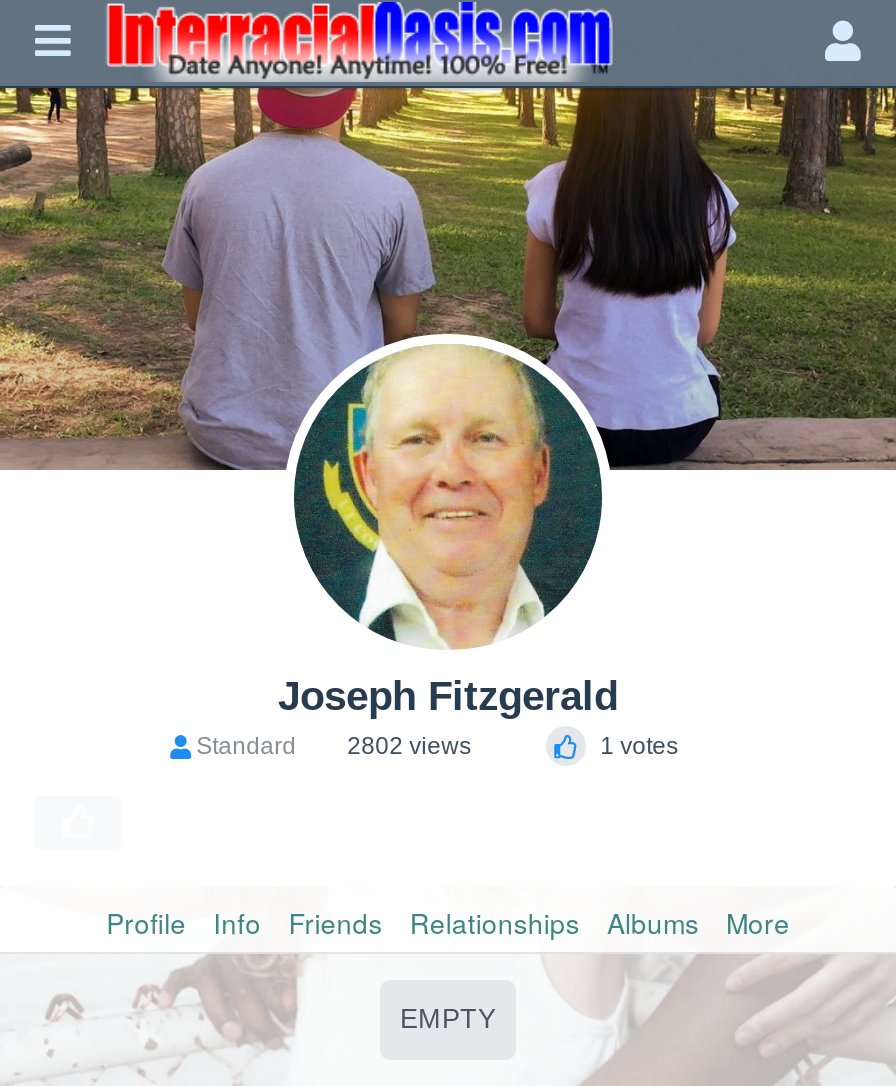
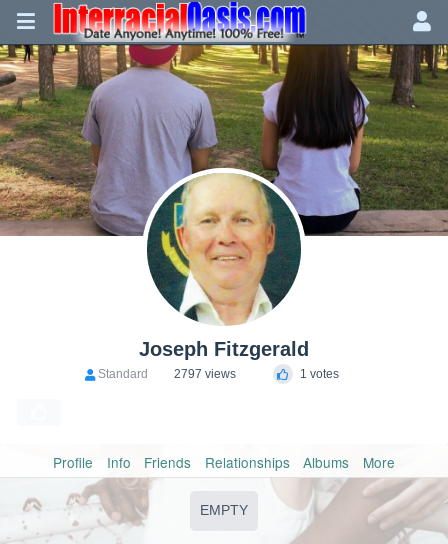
- Standard 2802 views
+ Standard 2797 views
